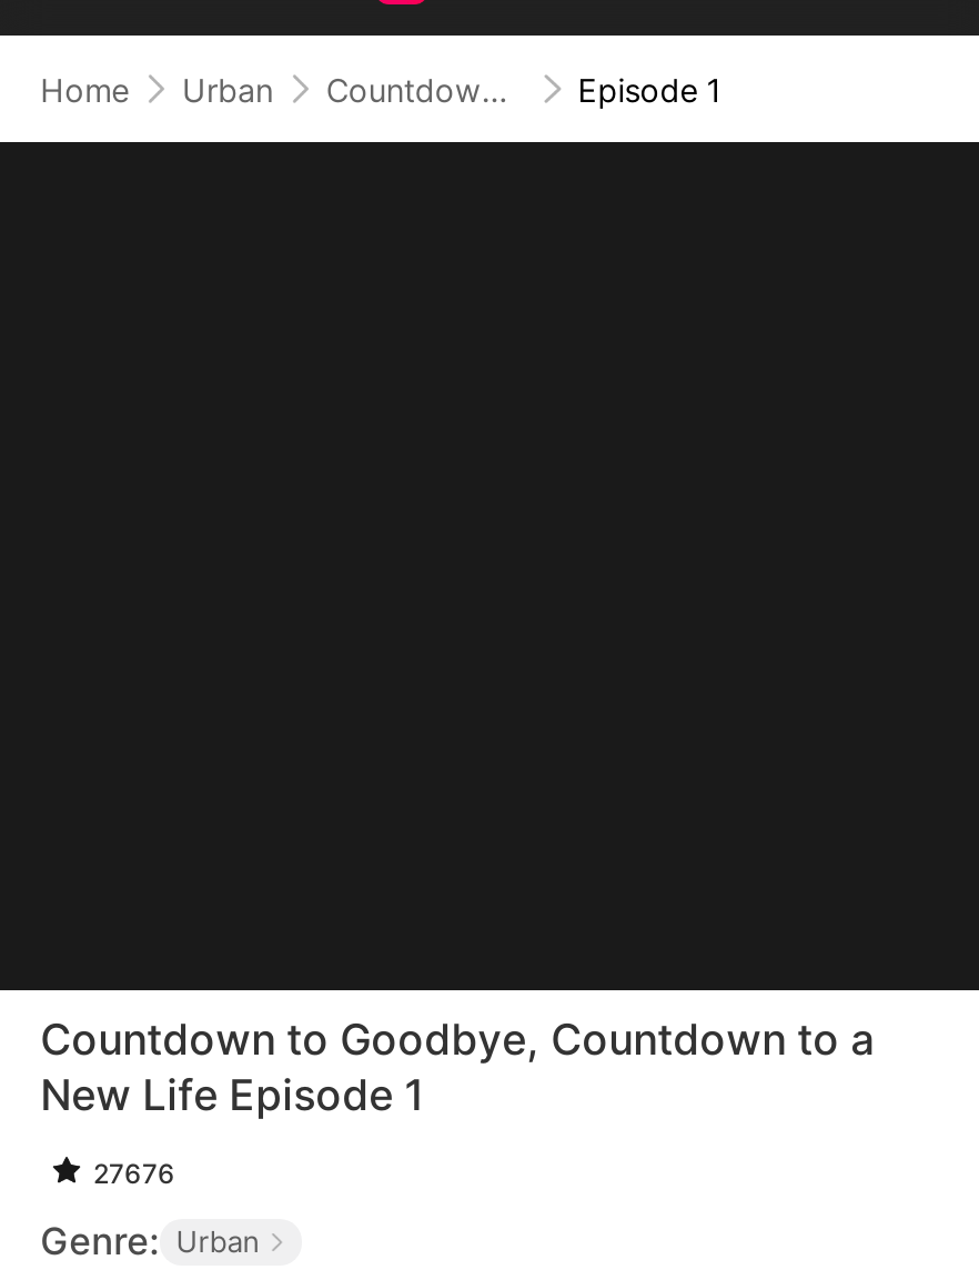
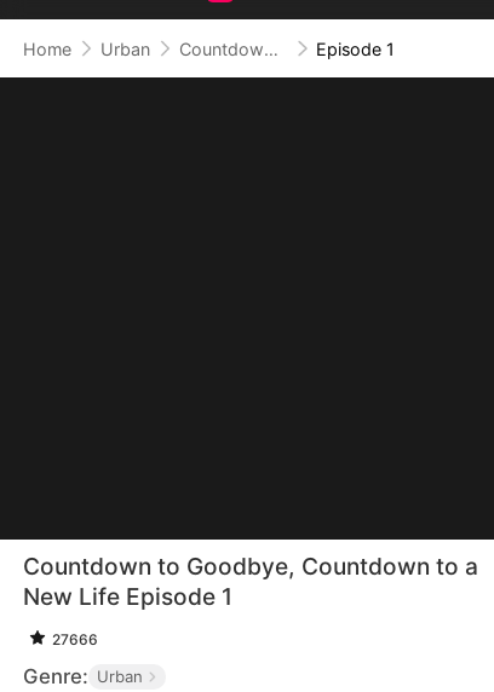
- 27676
+ 27666
